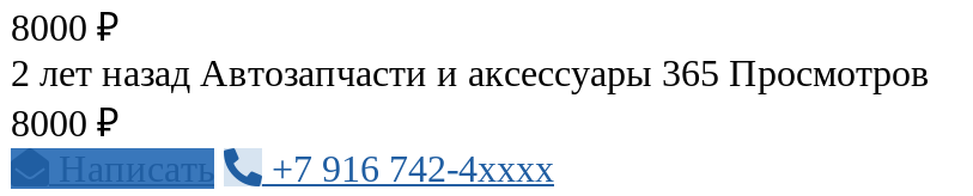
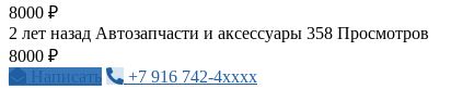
- 2 лет назад Автозапчасти и аксессуары 365 Просмотров
+ 2 лет назад Автозапчасти и аксессуары 358 Просмотров
